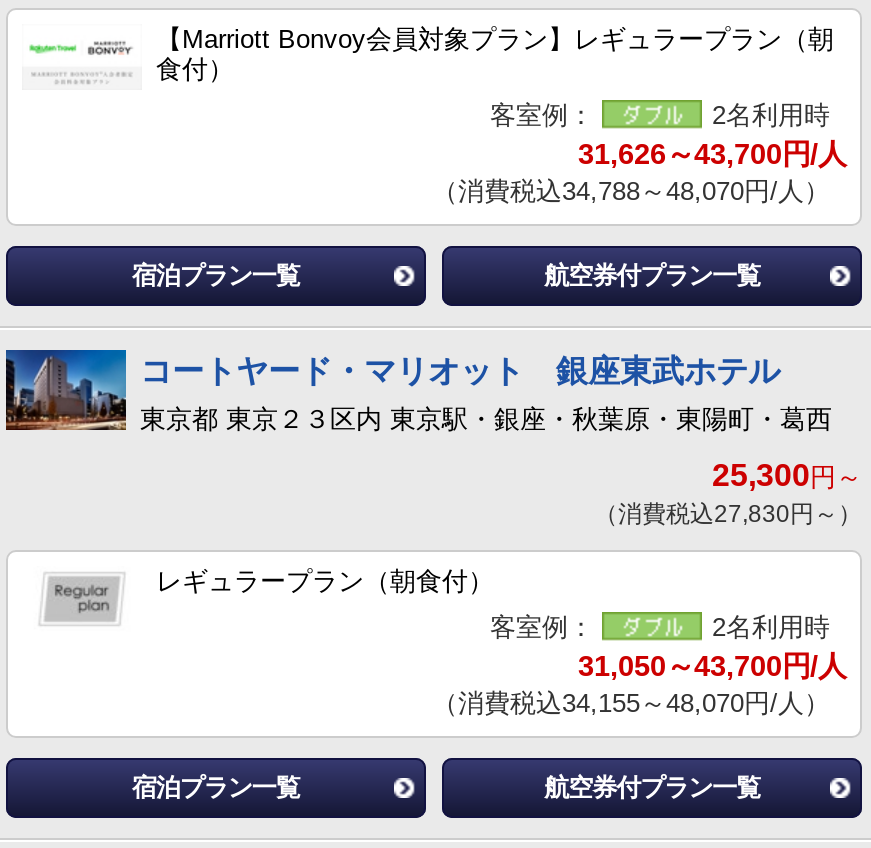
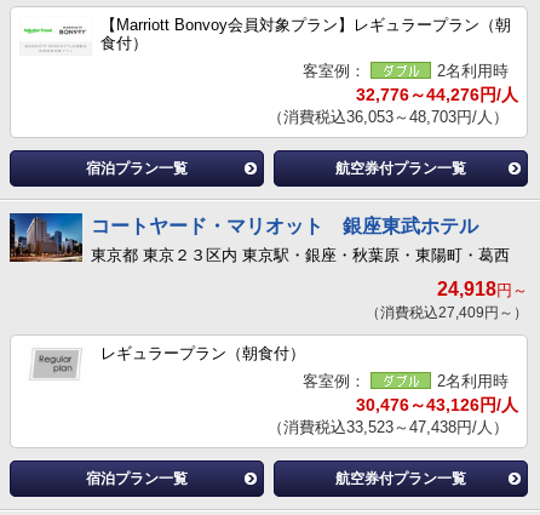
- 31,626～43,700円/人
+ 32,776～44,276円/人

- （消費税込34,788～48,070円/人）
+ （消費税込36,053～48,703円/人）

- 25,300円～
+ 24,918円～

- （消費税込27,830円～）
+ （消費税込27,409円～）

- 31,050～43,700円/人
+ 30,476～43,126円/人

- （消費税込34,155～48,070円/人）
+ （消費税込33,523～47,438円/人）
